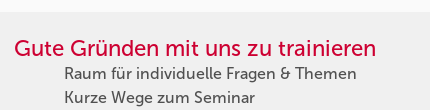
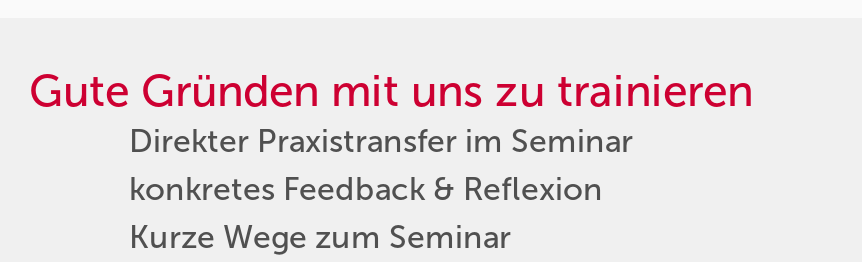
- Raum für individuelle Fragen & Themen
+ Direkter Praxistransfer im Seminar
+ konkretes Feedback & Reflexion
